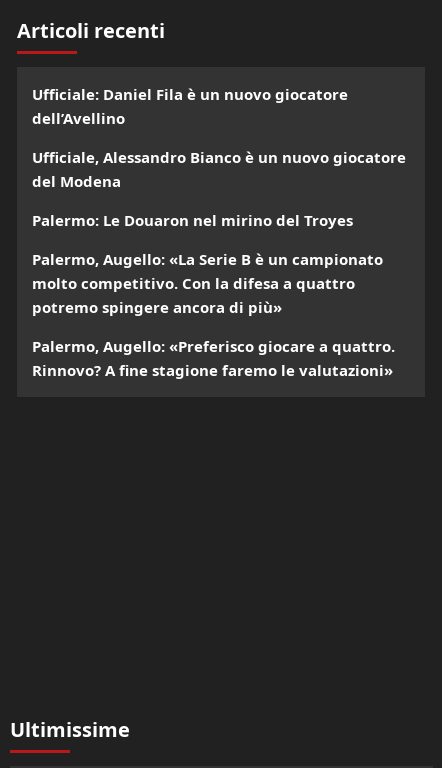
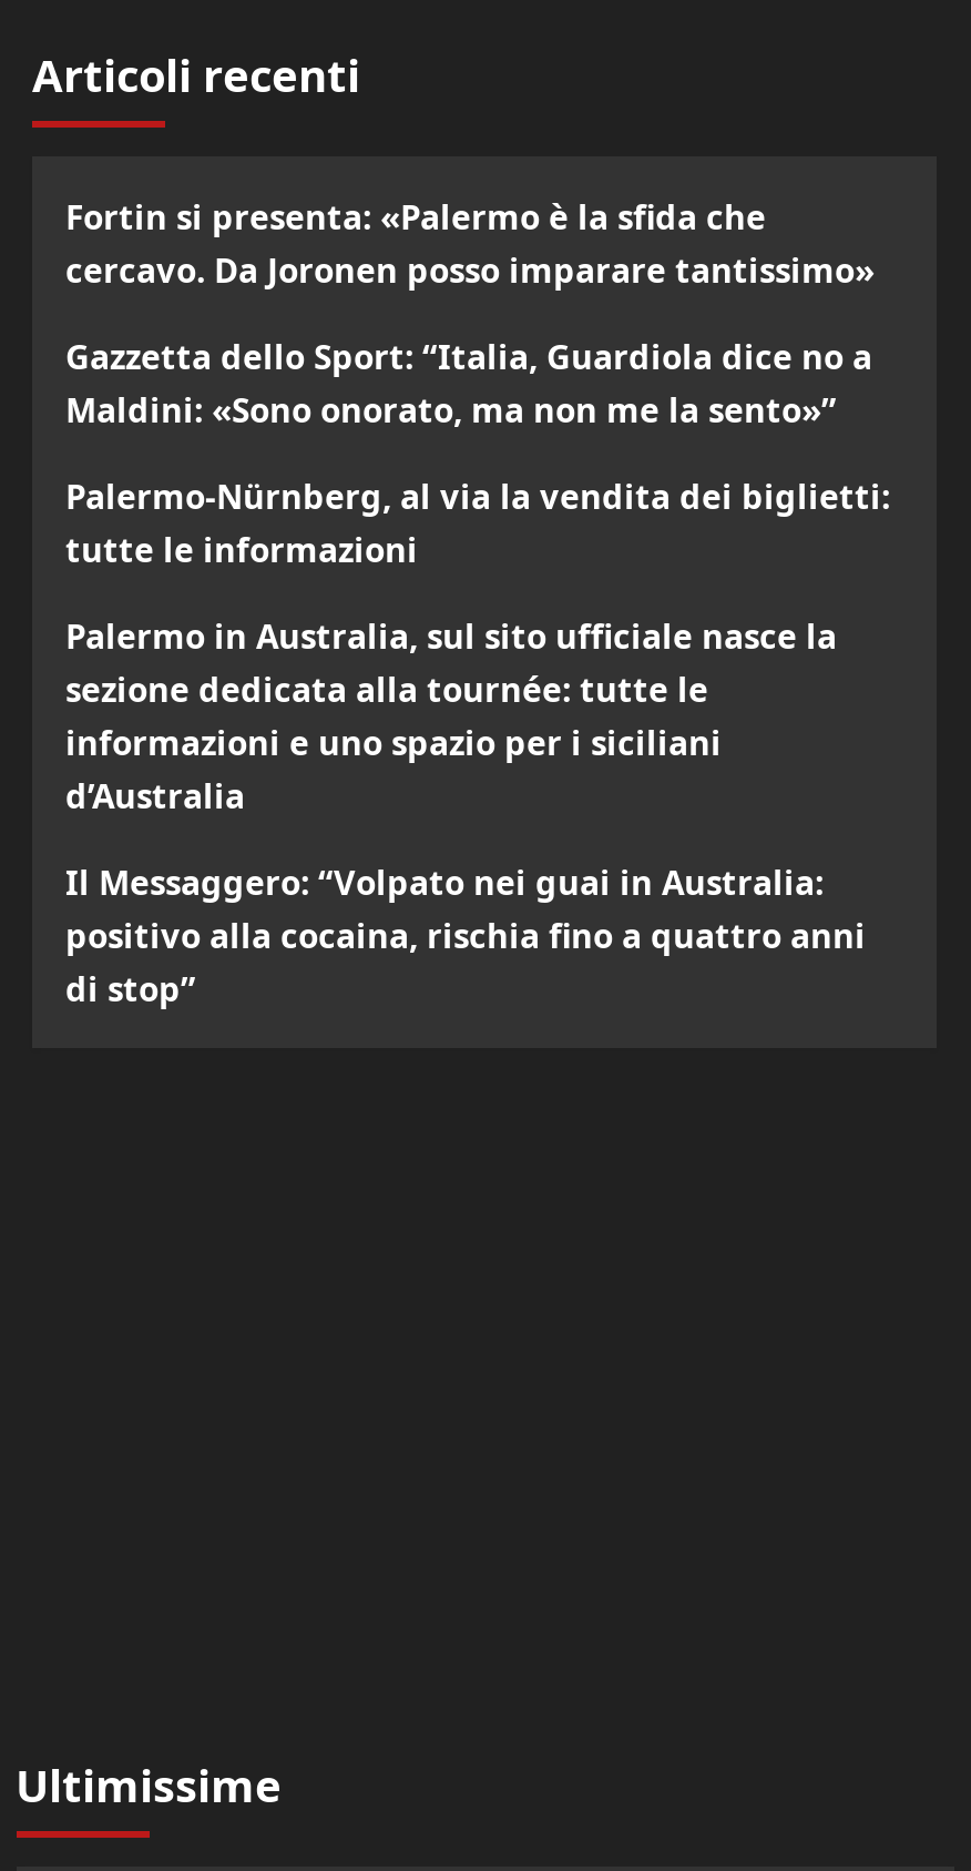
- Ufficiale: Daniel Fila è un nuovo giocatore
- dell’Avellino
+ Fortin si presenta: «Palermo è la sfida che
+ cercavo. Da Joronen posso imparare tantissimo»

- Ufficiale, Alessandro Bianco è un nuovo giocatore
- del Modena
+ Gazzetta dello Sport: “Italia, Guardiola dice no a
+ Maldini: «Sono onorato, ma non me la sento»”

- Palermo: Le Douaron nel mirino del Troyes
+ Palermo-Nürnberg, al via la vendita dei biglietti:
+ tutte le informazioni

- Palermo, Augello: «La Serie B è un campionato
- molto competitivo. Con la difesa a quattro
- potremo spingere ancora di più»
+ Palermo in Australia, sul sito ufficiale nasce la
+ sezione dedicata alla tournée: tutte le
+ informazioni e uno spazio per i siciliani
+ d’Australia

- Palermo, Augello: «Preferisco giocare a quattro.
- Rinnovo? A fine stagione faremo le valutazioni»
+ Il Messaggero: “Volpato nei guai in Australia:
+ positivo alla cocaina, rischia fino a quattro anni
+ di stop”
